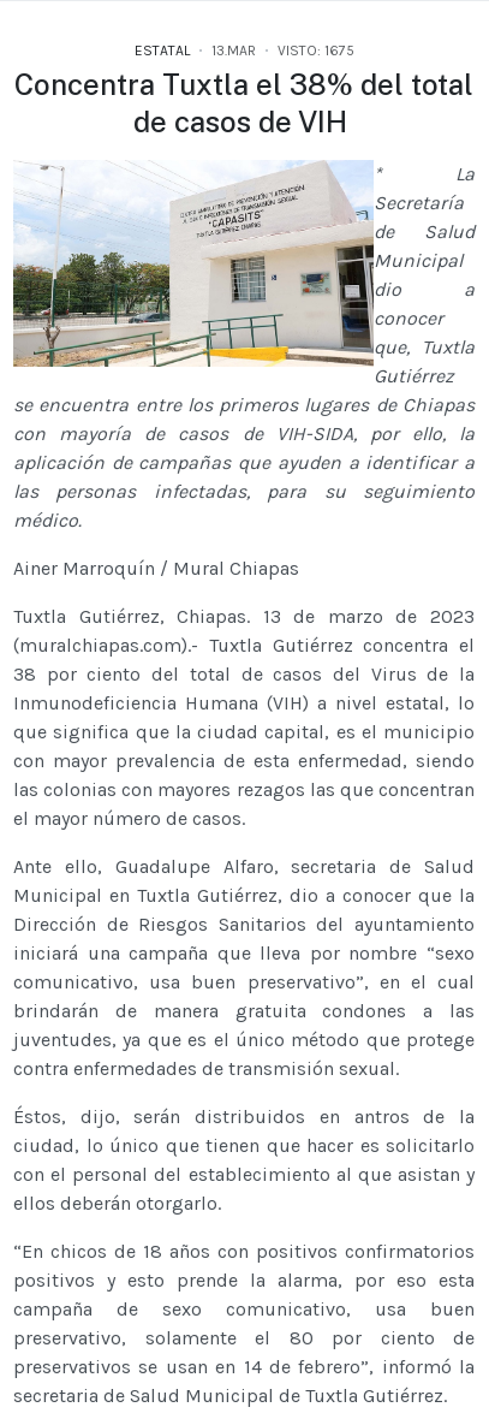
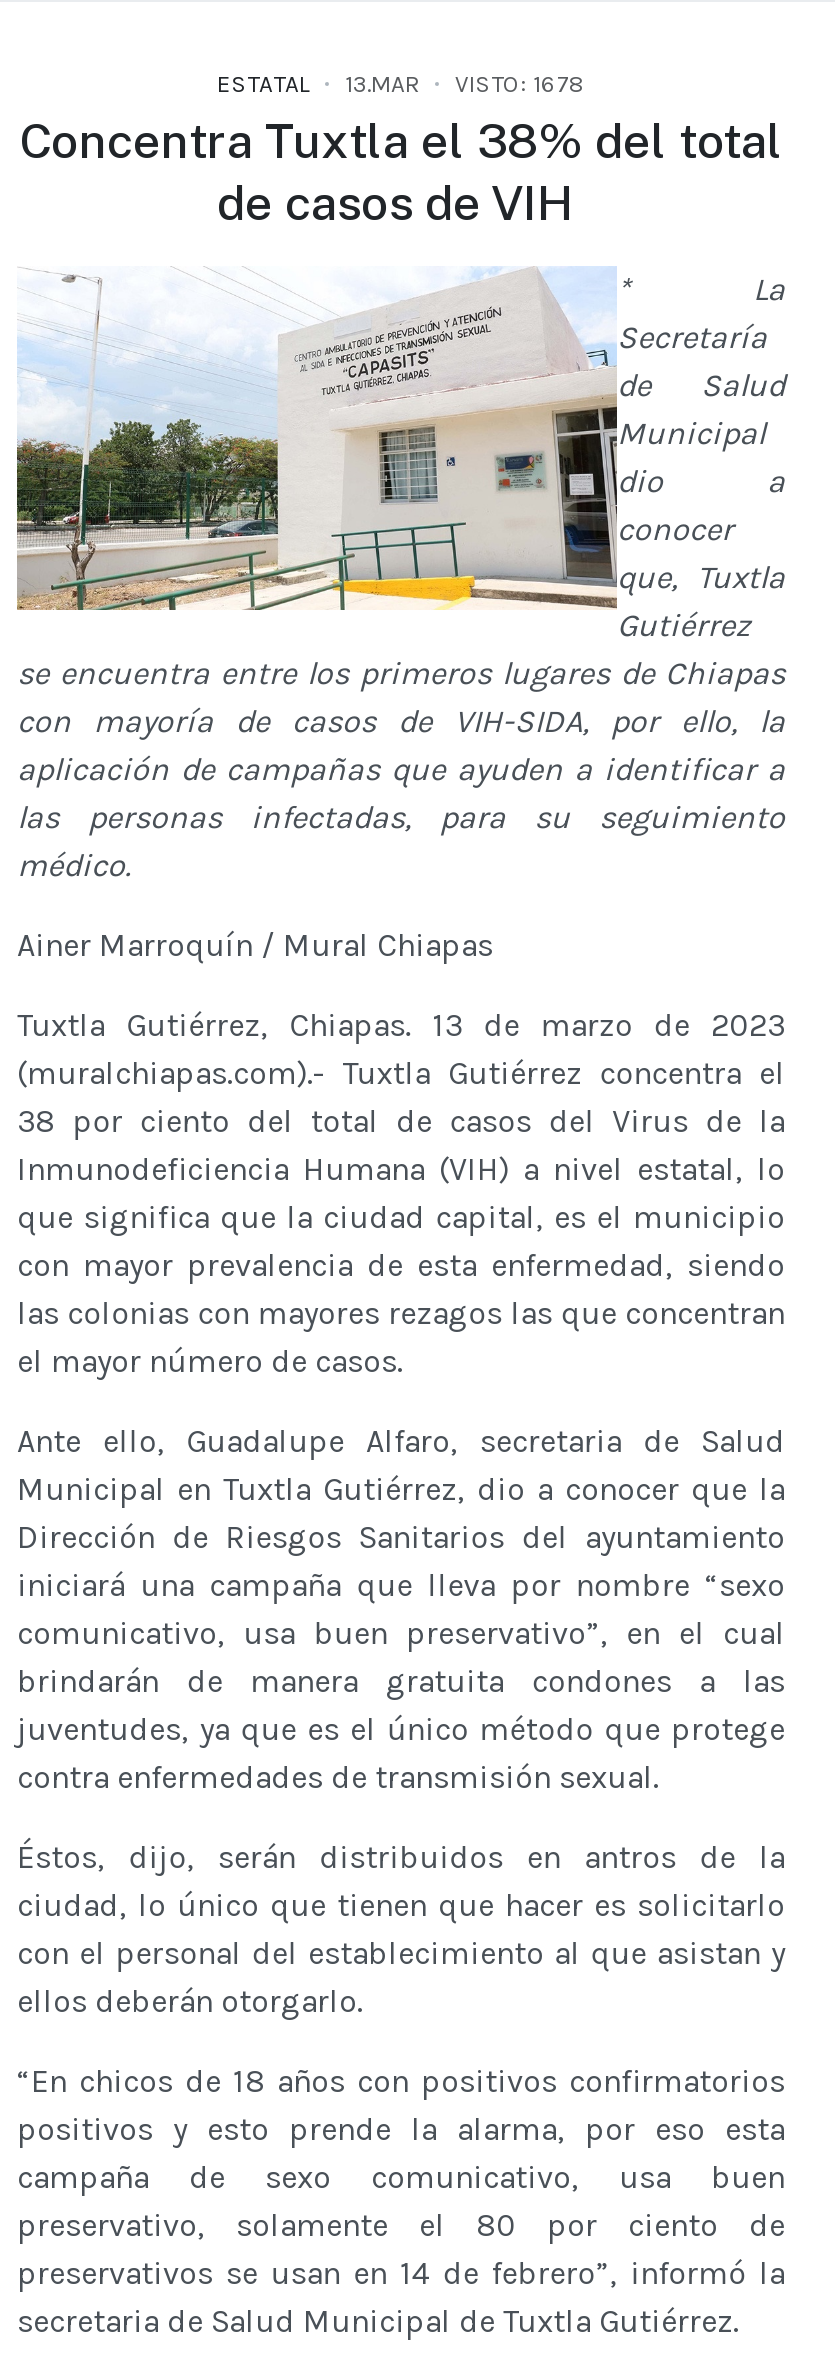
- ESTATAL 13.MAR VISTO: 1675
+ ESTATAL 13.MAR VISTO: 1678
